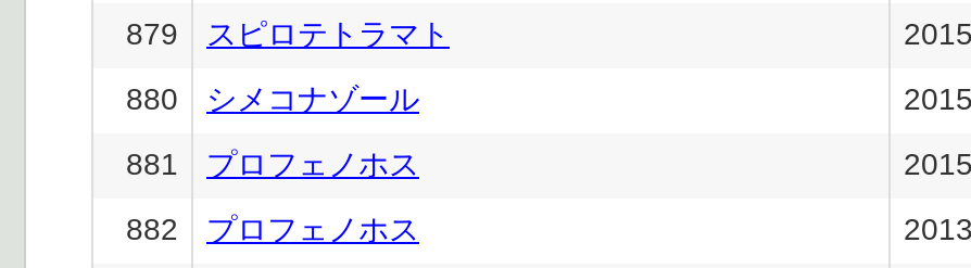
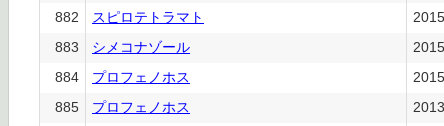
- 879 スピロテトラマト
+ 882 スピロテトラマト

- 880 シメコナゾール
+ 883 シメコナゾール

- 881 プロフェノホス
+ 884 プロフェノホス

- 882 プロフェノホス
+ 885 プロフェノホス
